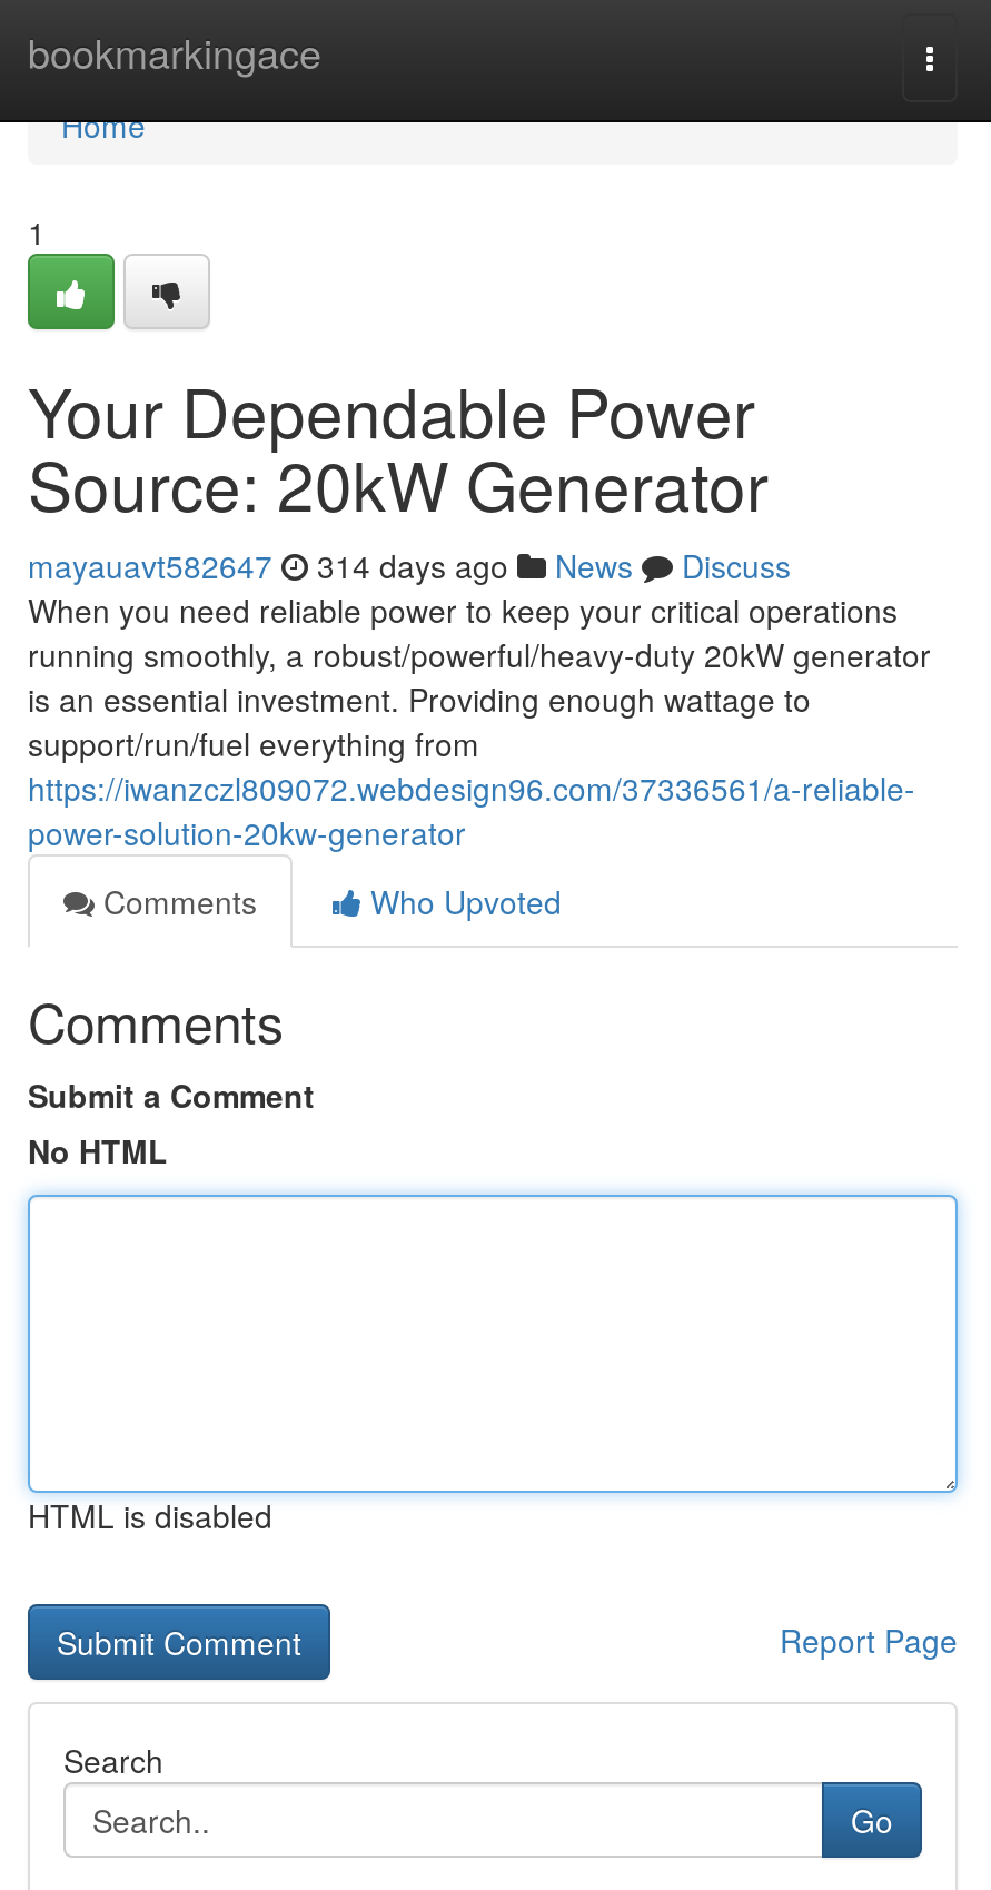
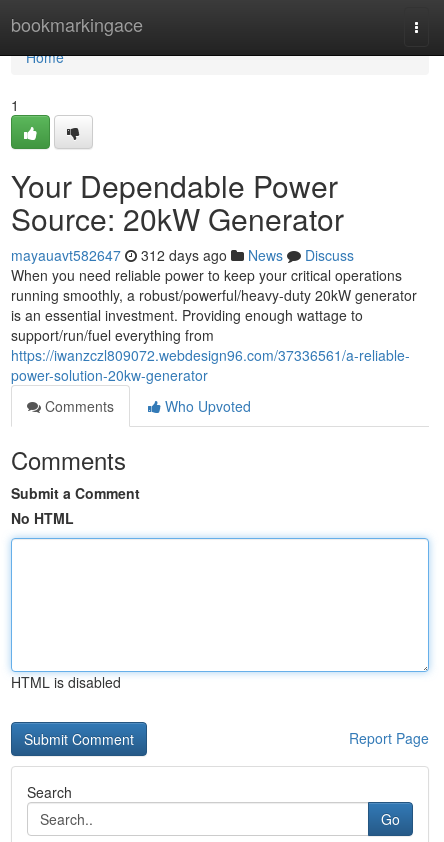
- mayauavt582647 314 days ago News Discuss
+ mayauavt582647 312 days ago News Discuss
